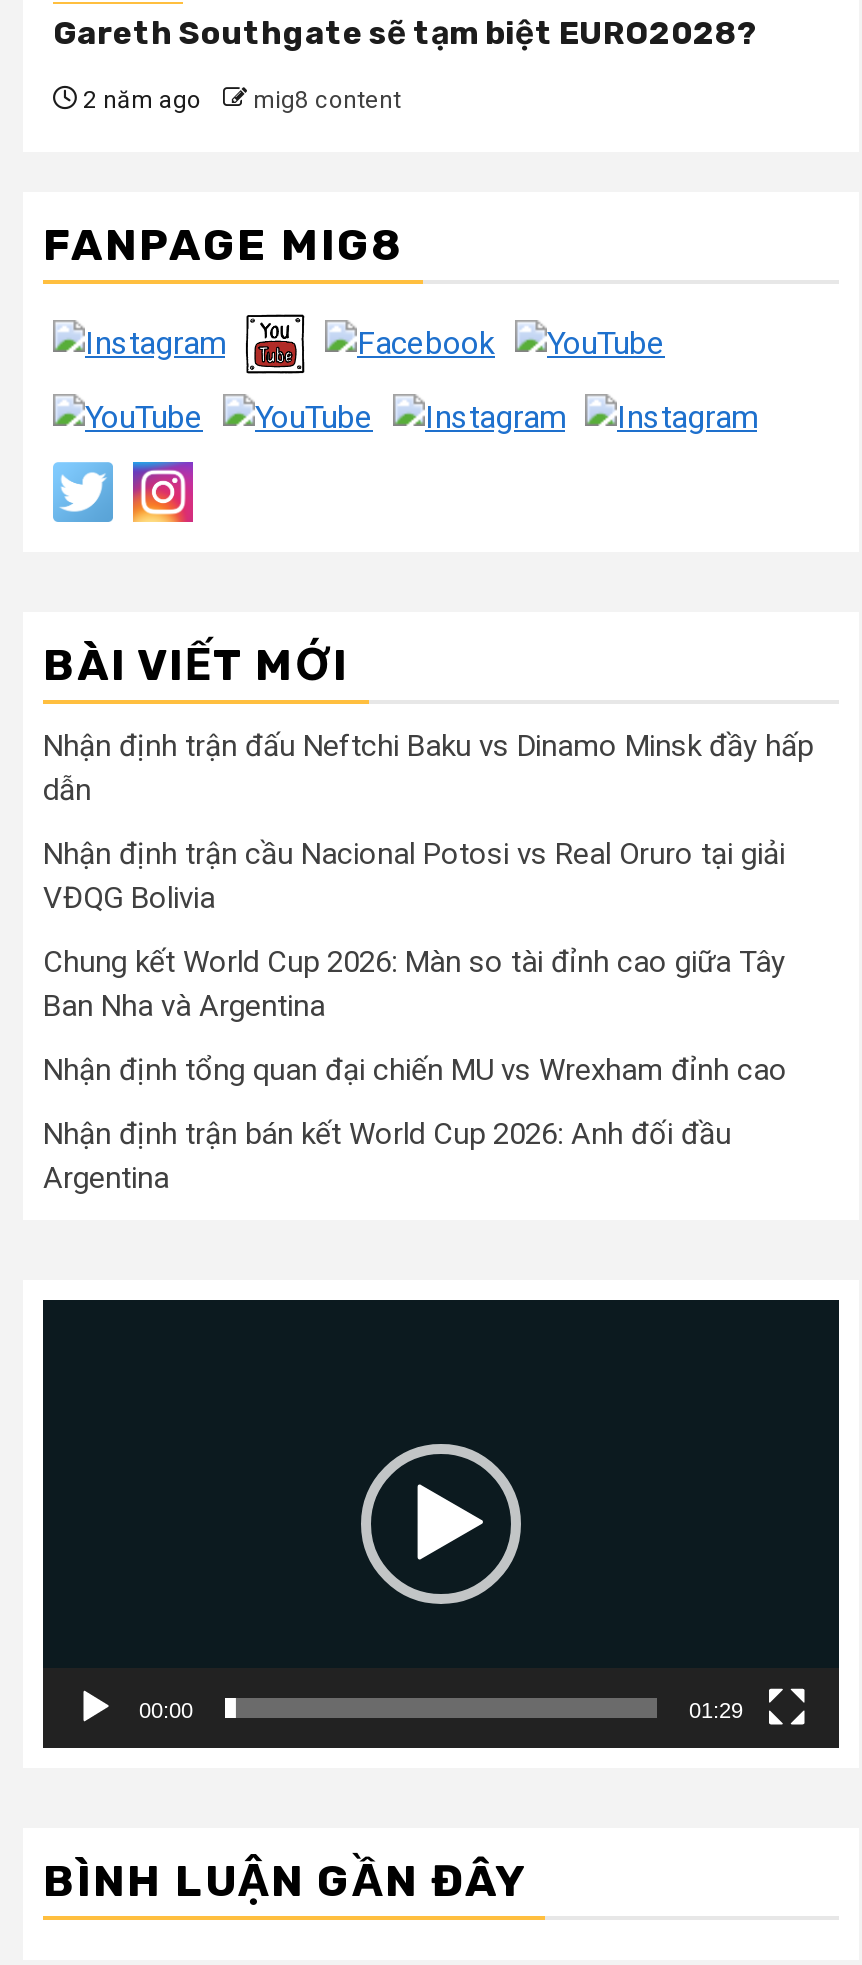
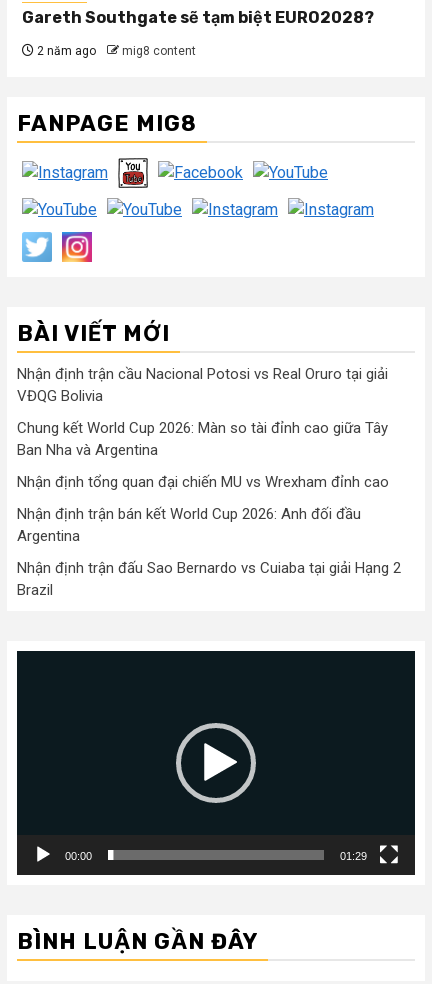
- Nhận định trận đấu Neftchi Baku vs Dinamo Minsk đầy hấp
- dẫn

moved up: Nhận định trận cầu Nacional Potosi vs Real Oruro tại giải | VĐQG Bolivia | Chung kết World Cup 2026: Màn so tài đỉnh cao giữa Tây | Ban Nha và Argentina | Nhận định tổng quan đại chiến MU vs Wrexham đỉnh cao | Nhận định trận bán kết World Cup 2026: Anh đối đầu | Argentina

+ Nhận định trận đấu Sao Bernardo vs Cuiaba tại giải Hạng 2
+ Brazil
